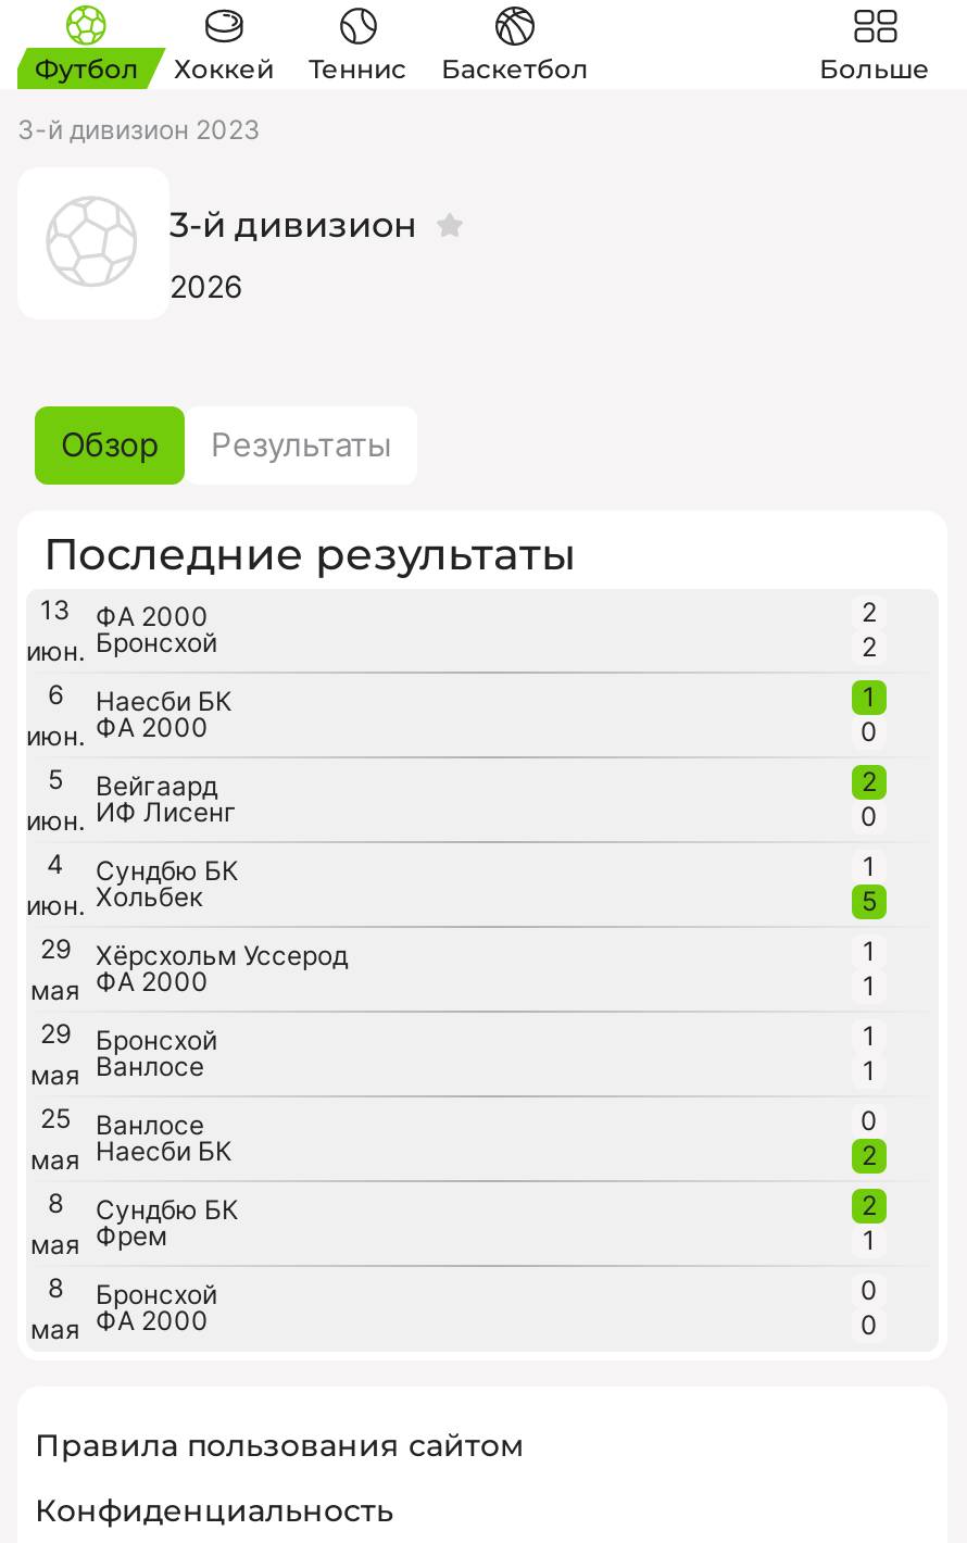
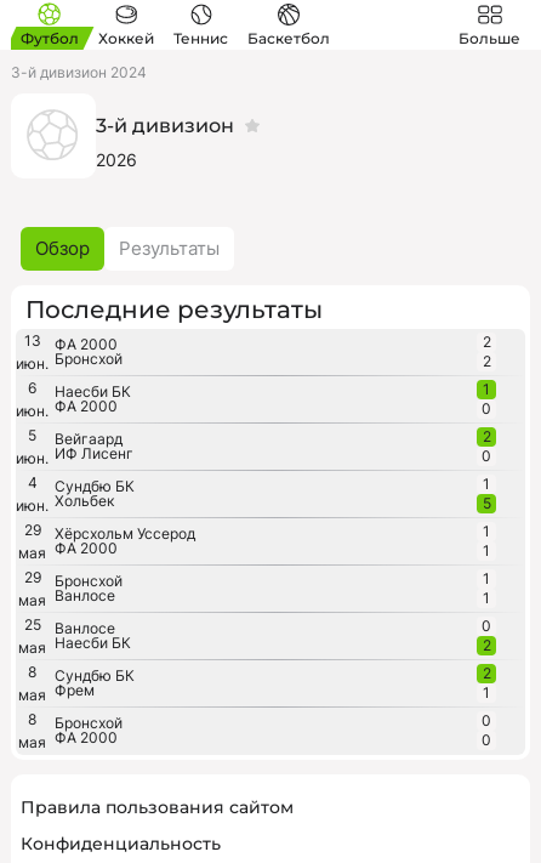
- 3-й дивизион 2023
+ 3-й дивизион 2024
